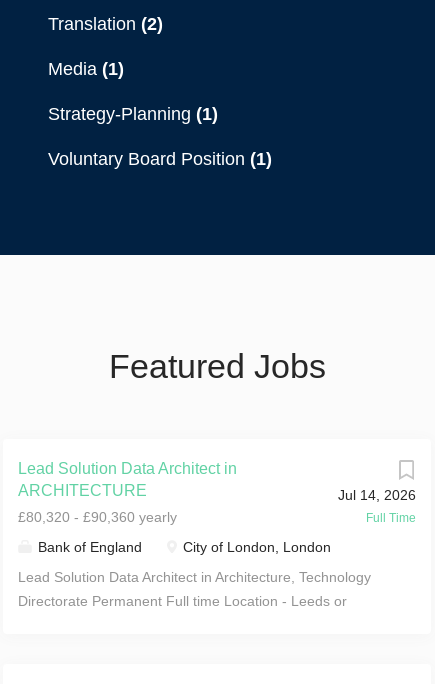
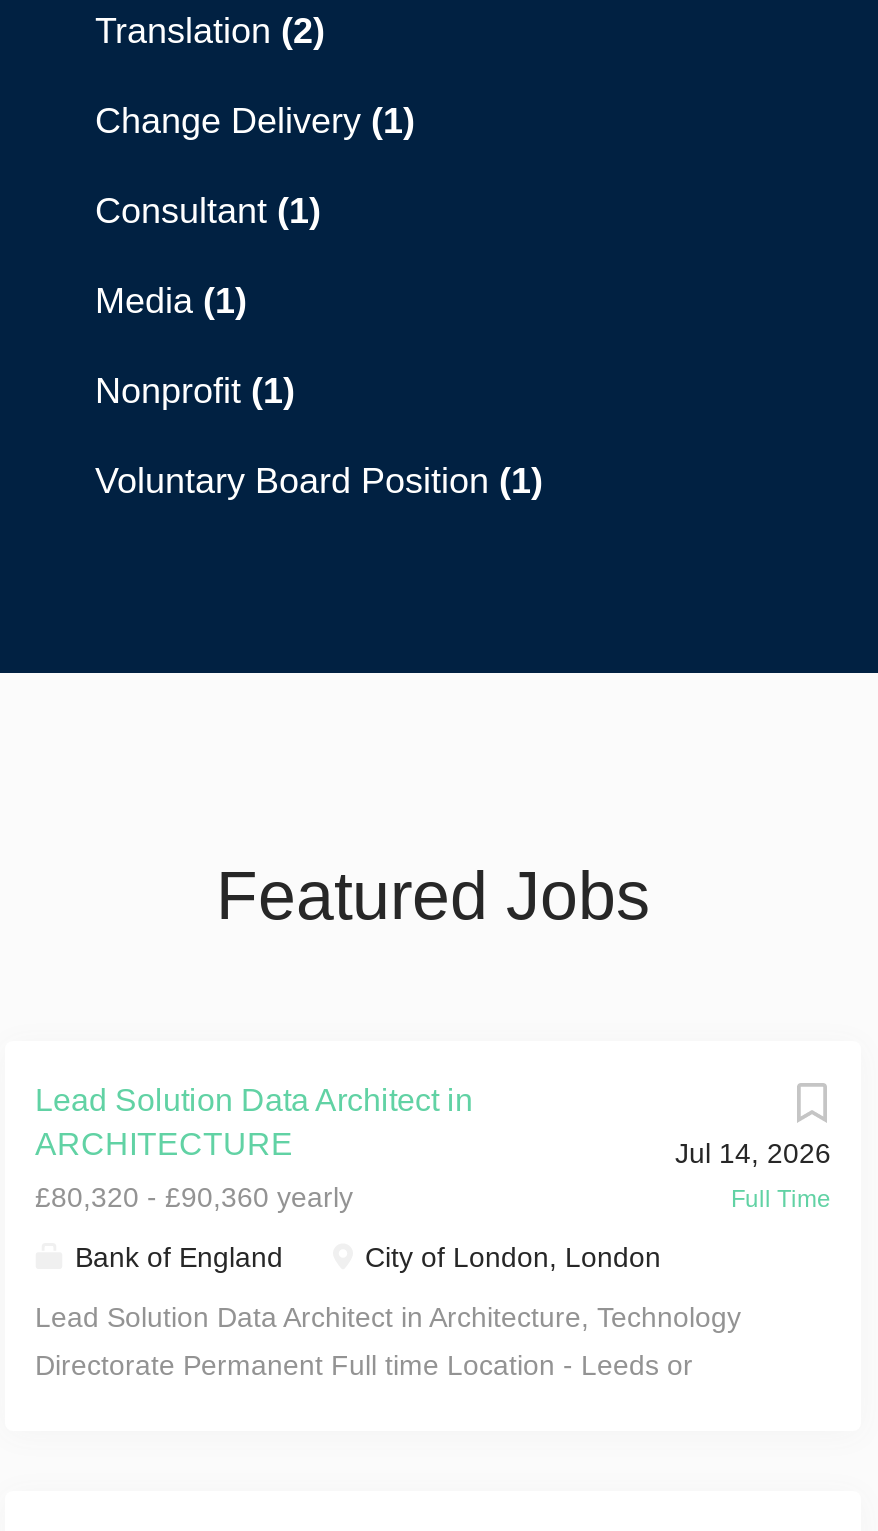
+ Change Delivery (1)
+ Consultant (1)

- Strategy-Planning (1)
+ Nonprofit (1)
